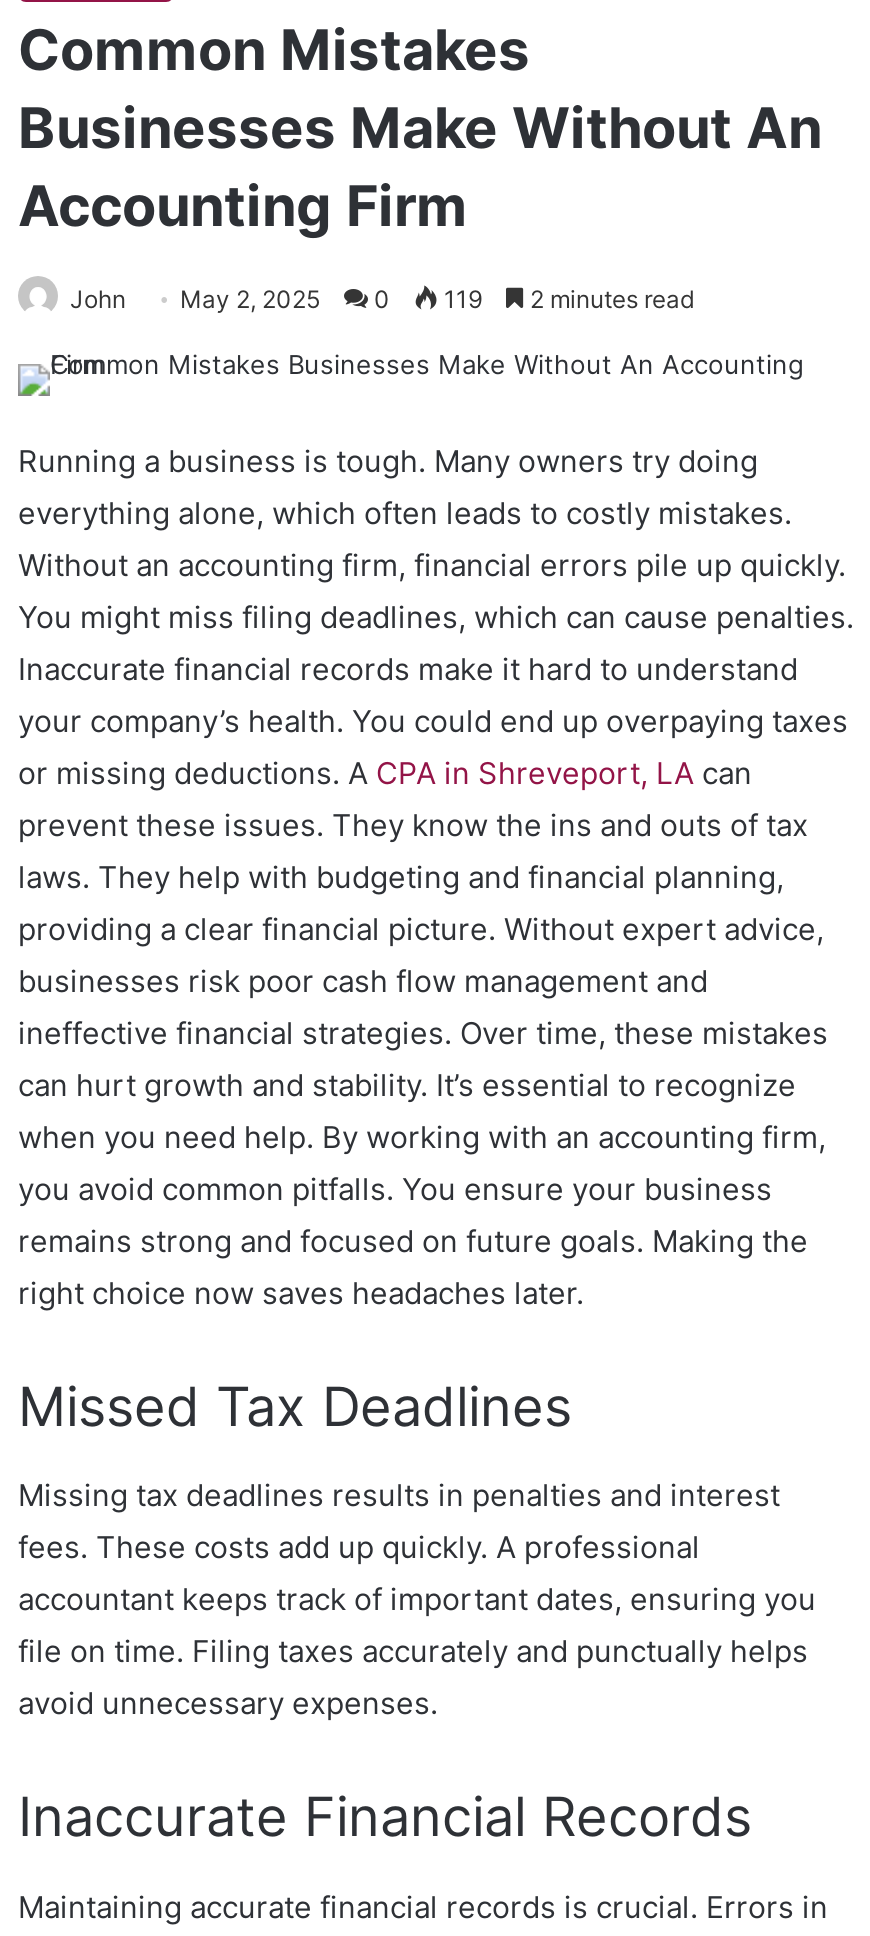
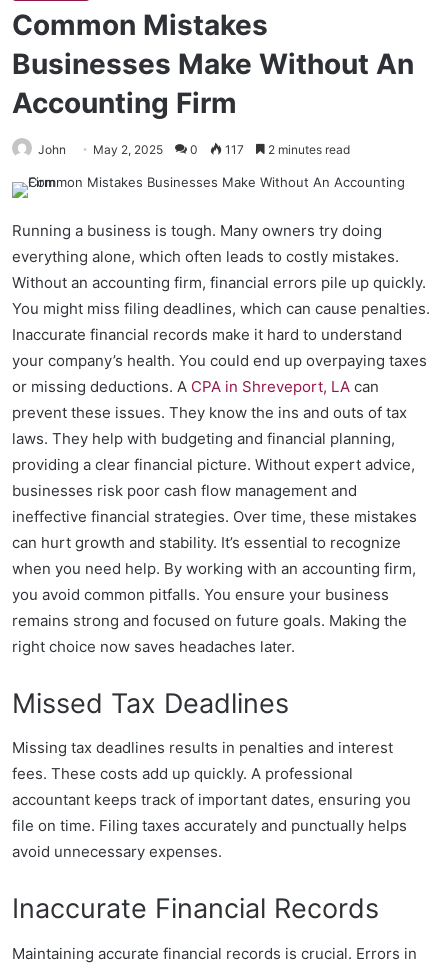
- John May 2, 2025 0 119 2 minutes read
+ John May 2, 2025 0 117 2 minutes read
